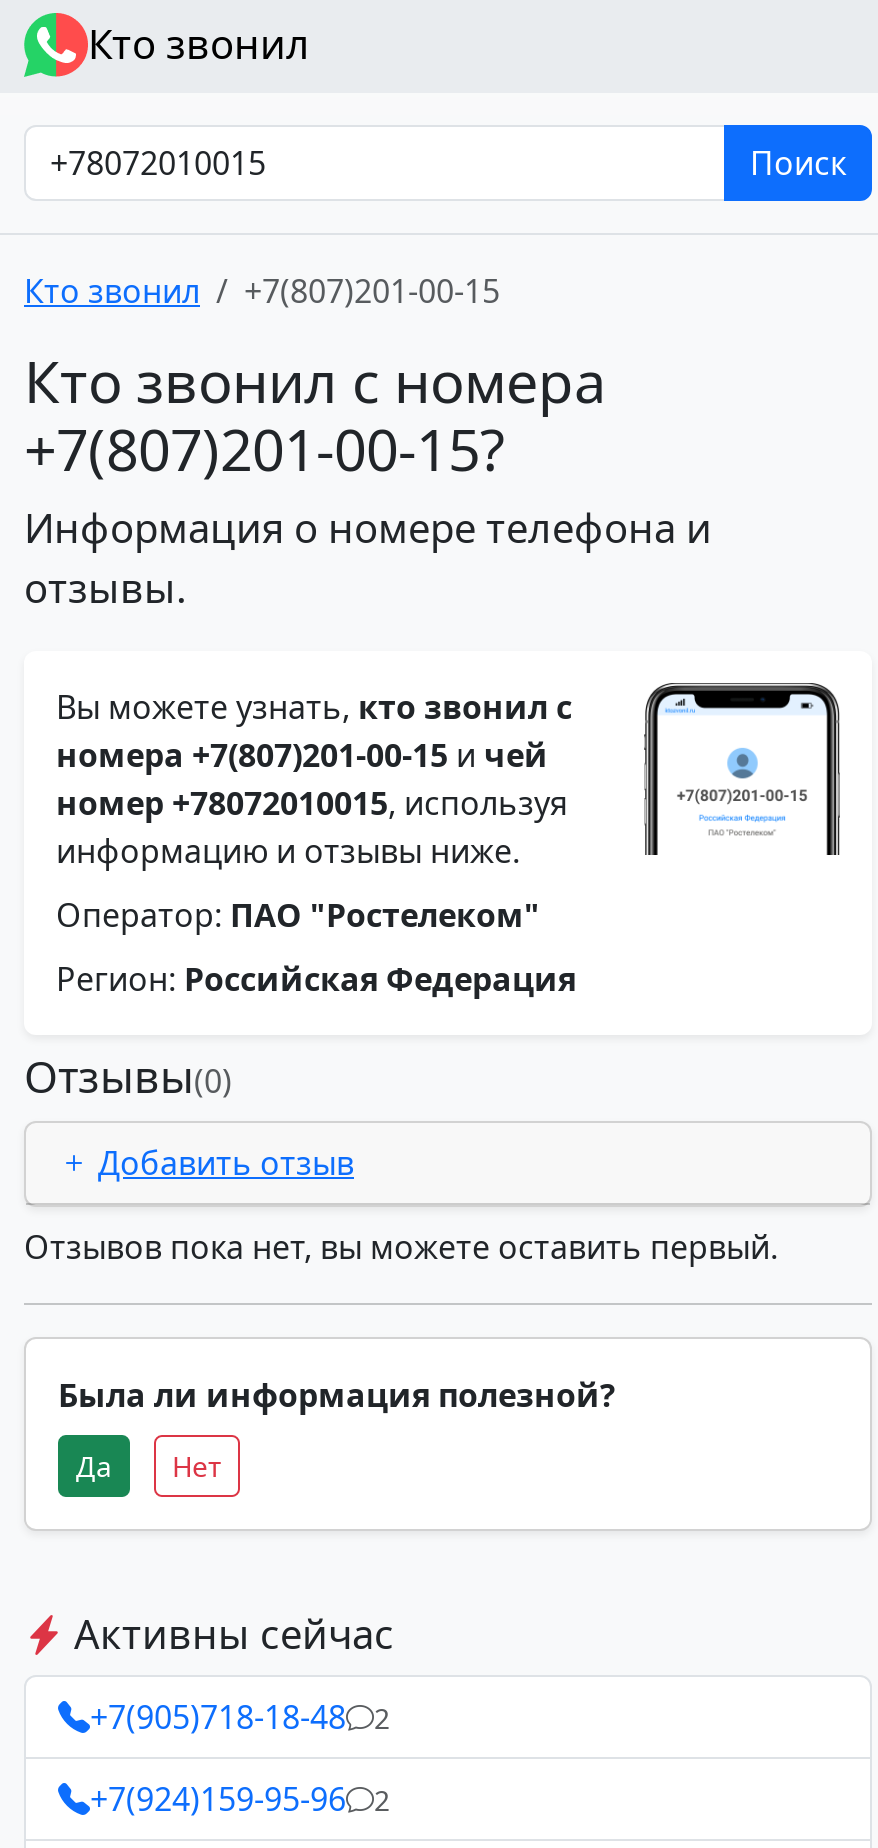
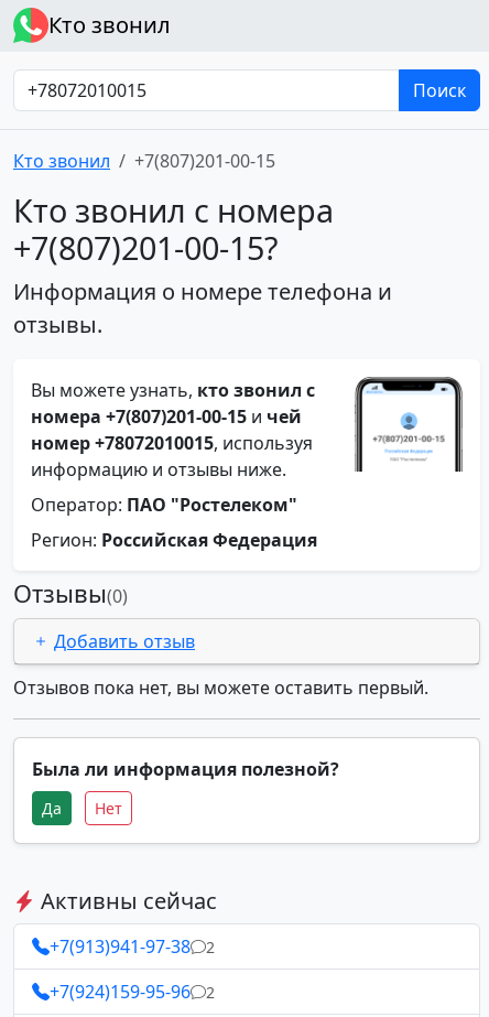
- +7(905)718-18-48 2
+ +7(913)941-97-38 2
